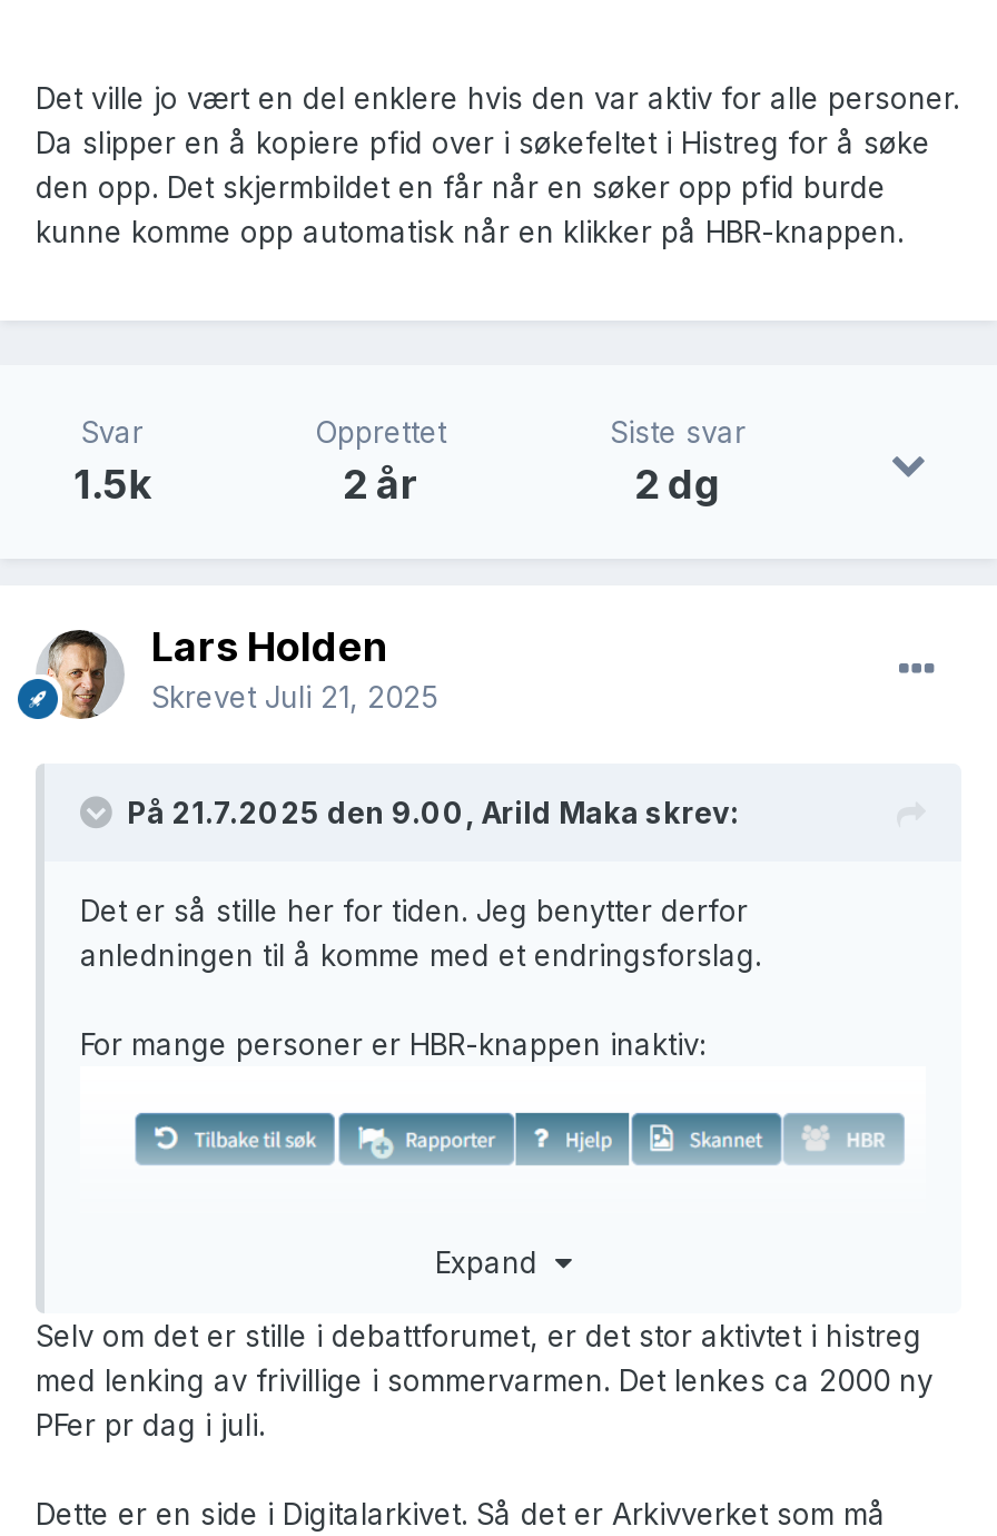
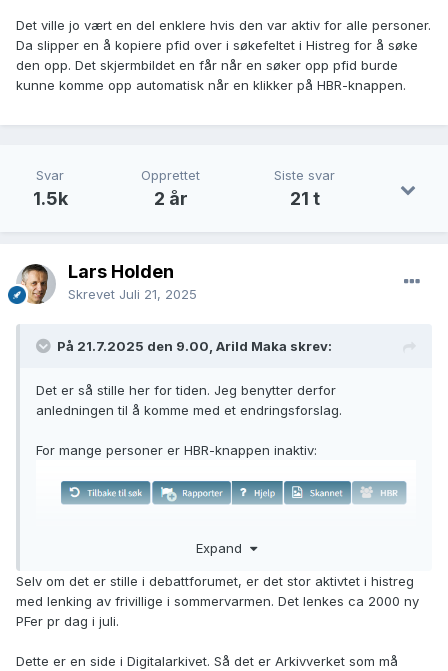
- 2 dg
+ 21 t
